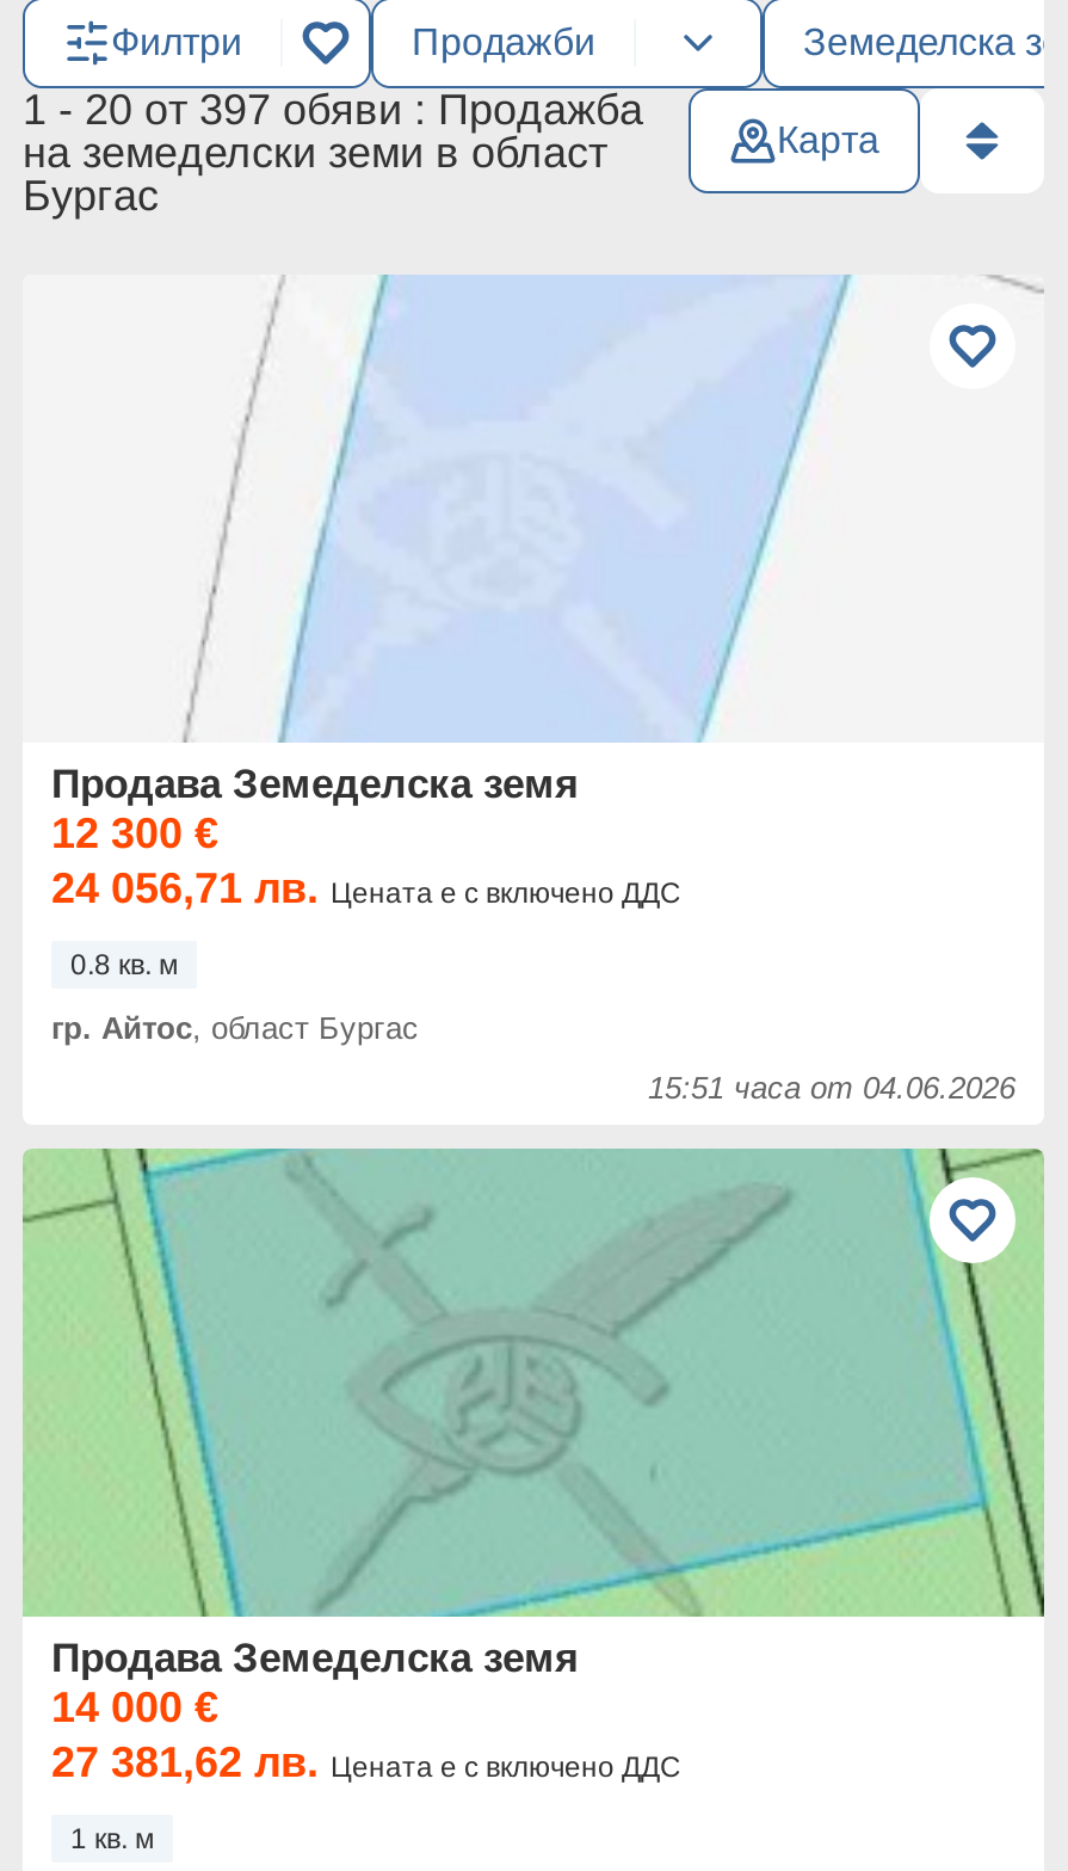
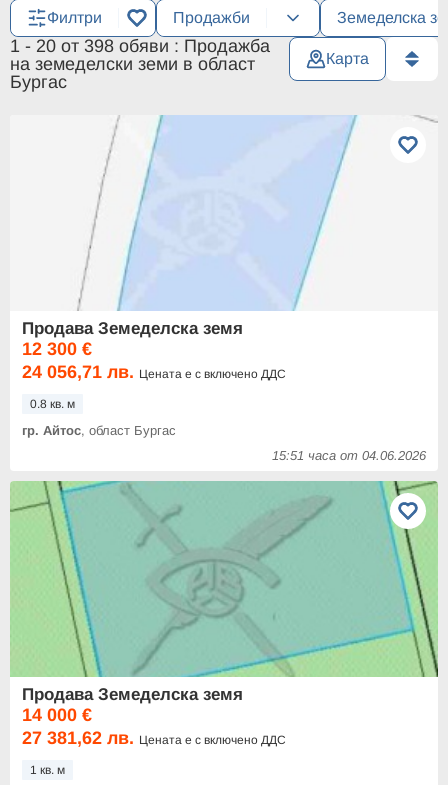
- 1 - 20 от 397 обяви :Продажба
+ 1 - 20 от 398 обяви :Продажба
